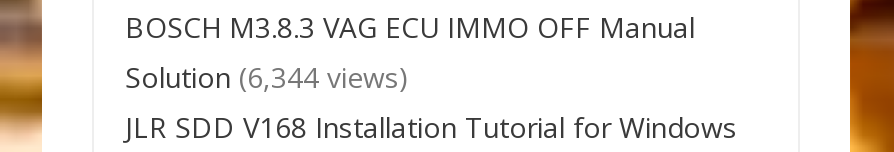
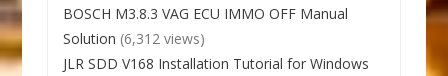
- Solution (6,344 views)
+ Solution (6,312 views)
